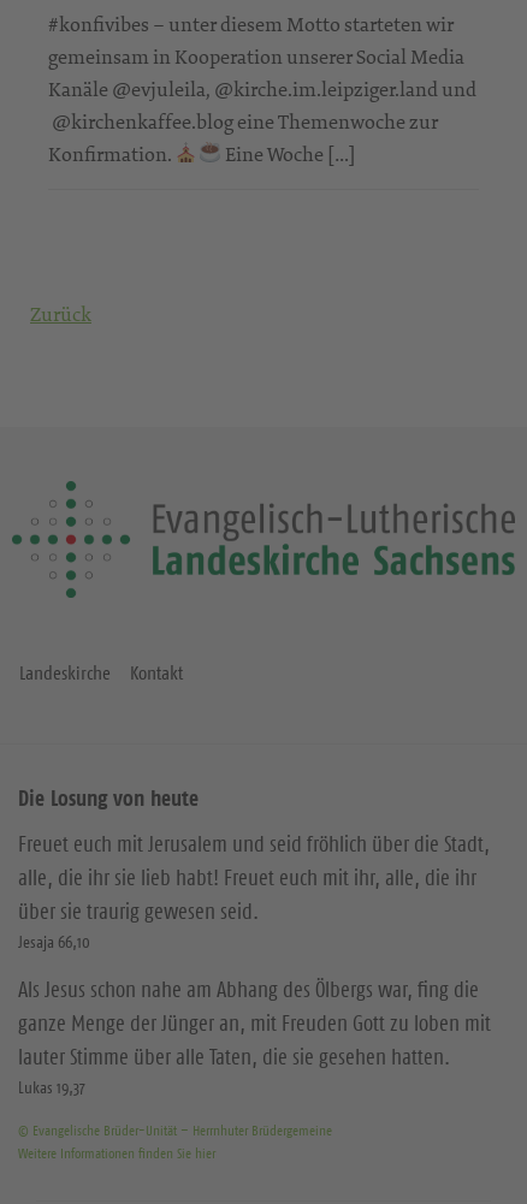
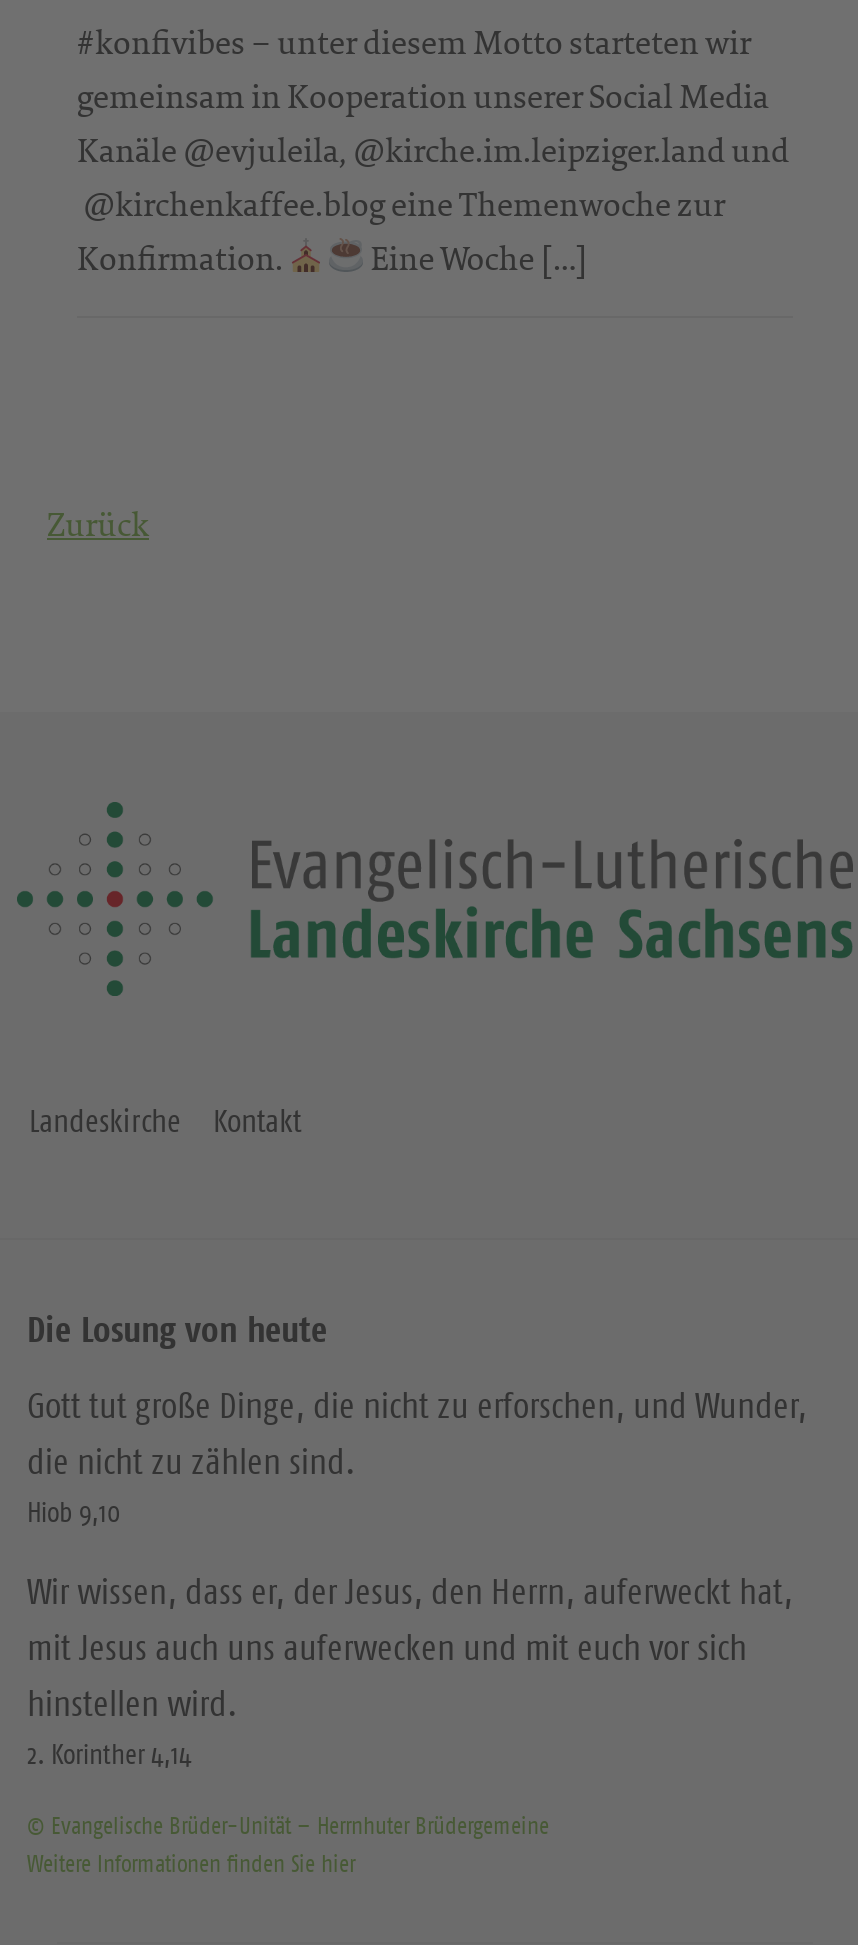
- Freuet euch mit Jerusalem und seid fröhlich über die Stadt,
- alle, die ihr sie lieb habt! Freuet euch mit ihr, alle, die ihr
- über sie traurig gewesen seid.
- Jesaja 66,10
+ Gott tut große Dinge, die nicht zu erforschen, und Wunder,
+ die nicht zu zählen sind.
+ Hiob 9,10

- Als Jesus schon nahe am Abhang des Ölbergs war, fing die
- ganze Menge der Jünger an, mit Freuden Gott zu loben mit
- lauter Stimme über alle Taten, die sie gesehen hatten.
- Lukas 19,37
+ Wir wissen, dass er, der Jesus, den Herrn, auferweckt hat,
+ mit Jesus auch uns auferwecken und mit euch vor sich
+ hinstellen wird.
+ 2. Korinther 4,14
